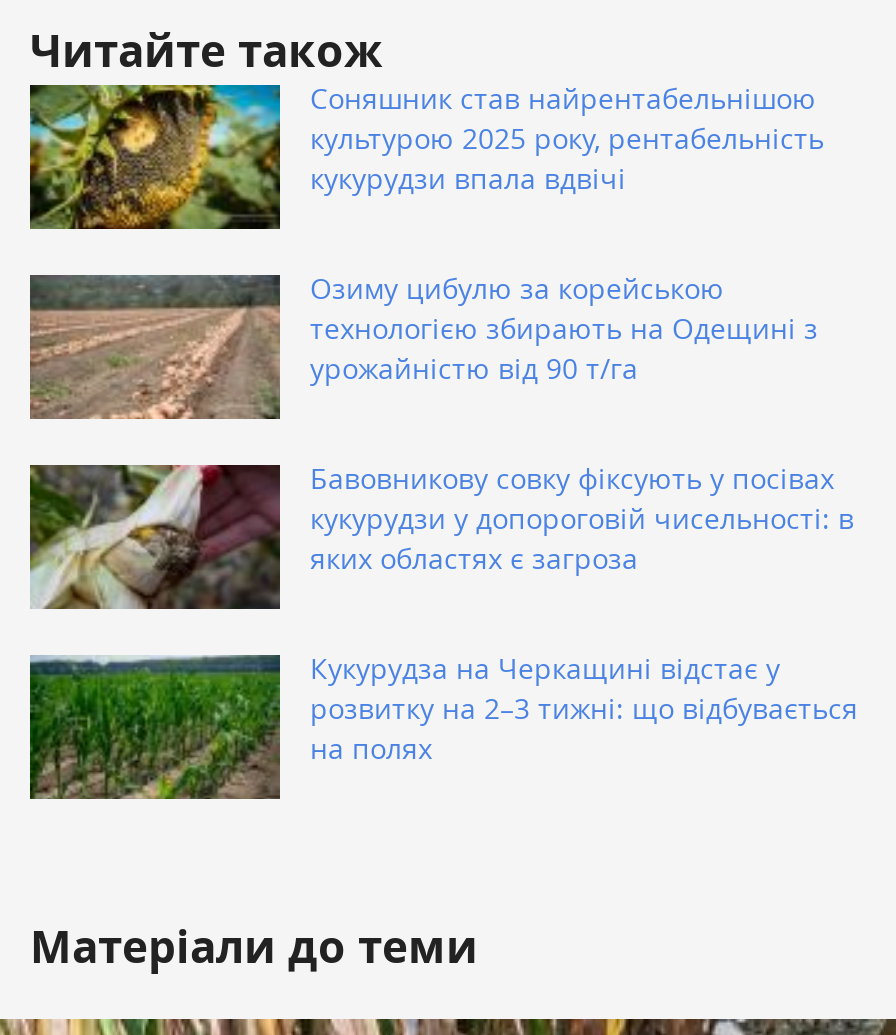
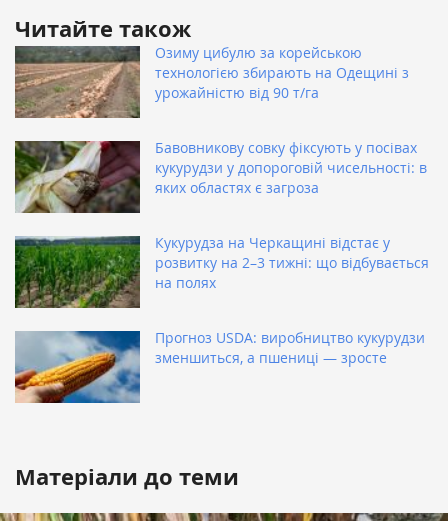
- [image]
- Соняшник став найрентабельнішою
- культурою 2025 року, рентабельність
- кукурудзи впала вдвічі

moved up: [image] | Озиму цибулю за корейською | технологією збирають на Одещині з | ... | розвитку на 2–3 тижні: що відбувається | на полях

+ [image]
+ Прогноз USDA: виробництво кукурудзи
+ зменшиться, а пшениці — зросте
